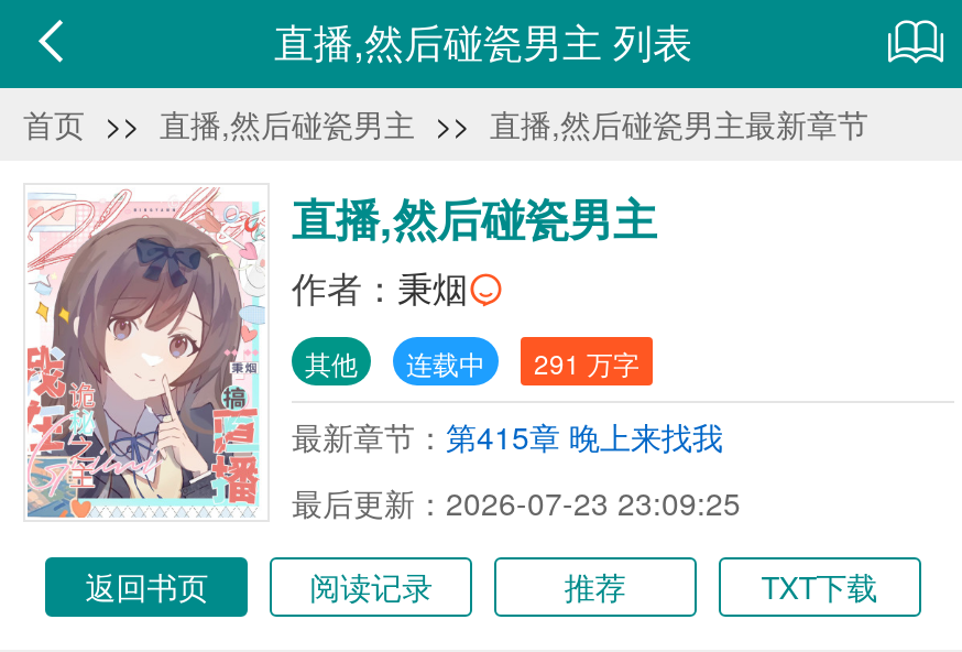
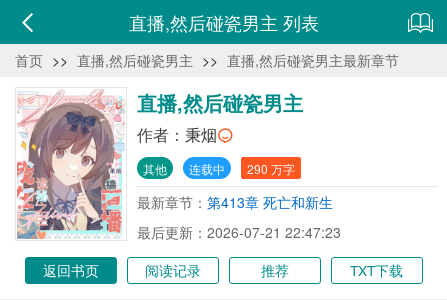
- 其他 连载中 291 万字
+ 其他 连载中 290 万字

- 最新章节：第415章 晚上来找我
+ 最新章节：第413章 死亡和新生

- 最后更新：2026-07-23 23:09:25
+ 最后更新：2026-07-21 22:47:23
